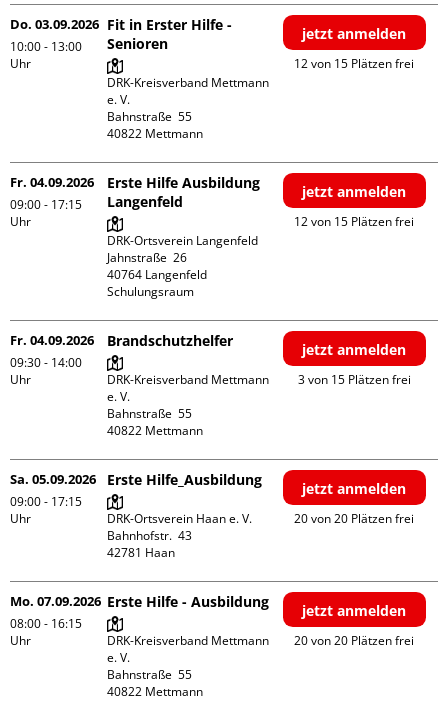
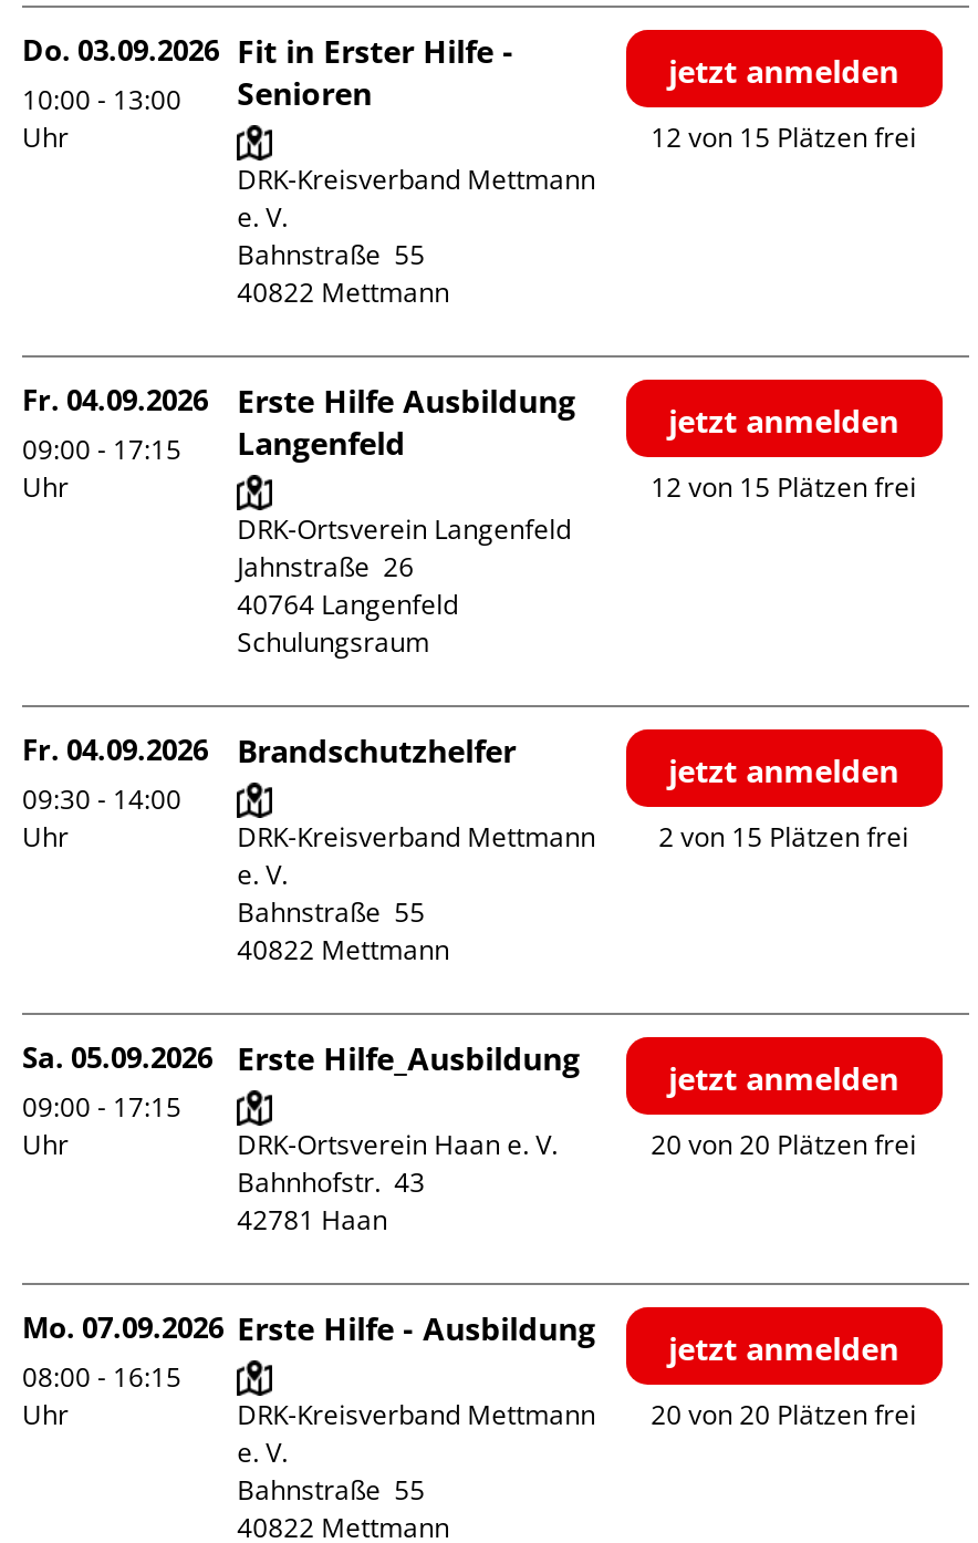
- 3 von 15 Plätzen frei
+ 2 von 15 Plätzen frei
